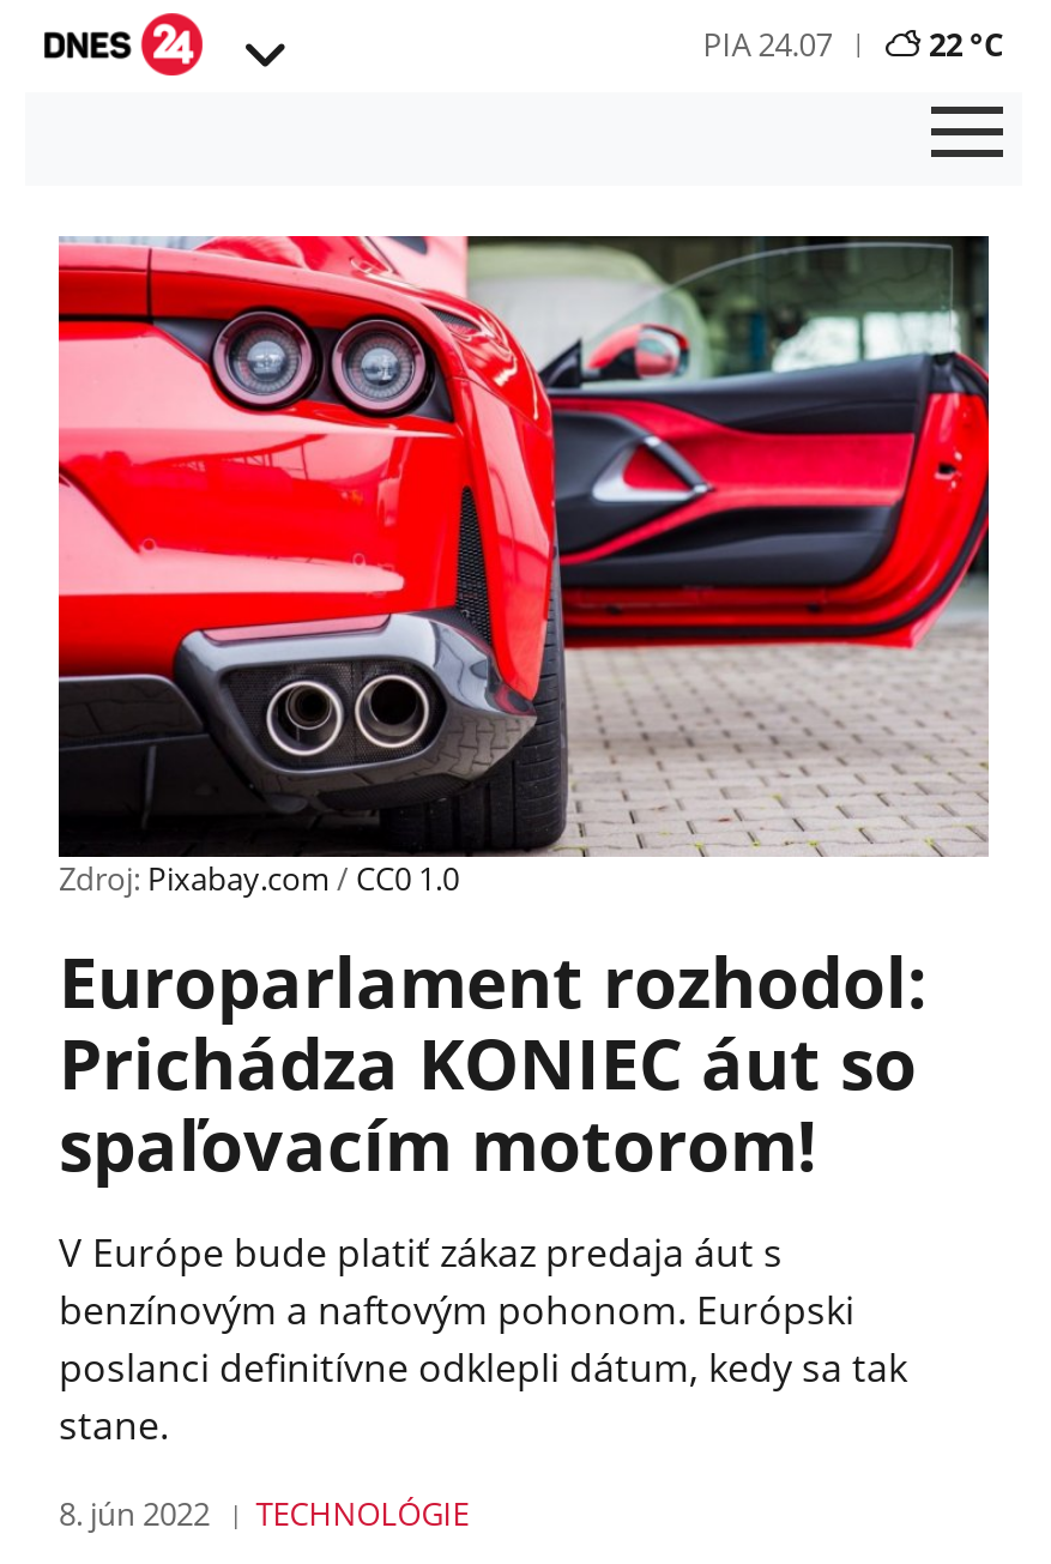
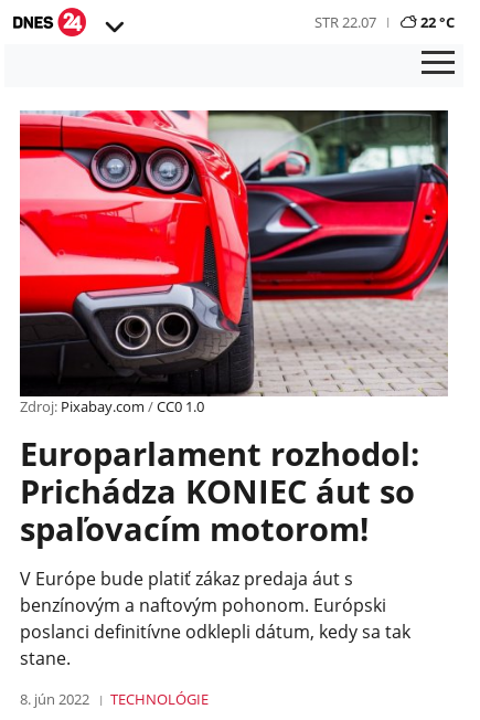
- PIA 24.07
+ STR 22.07
